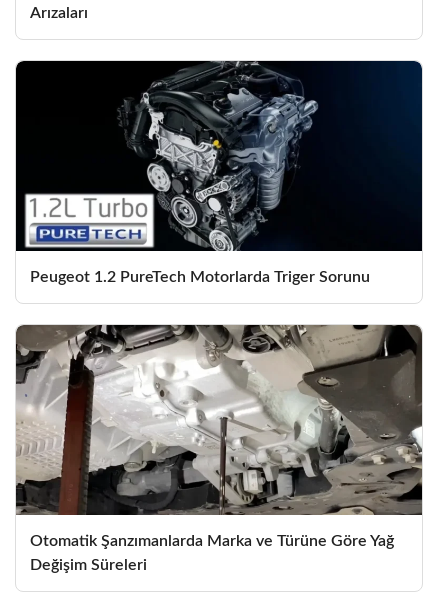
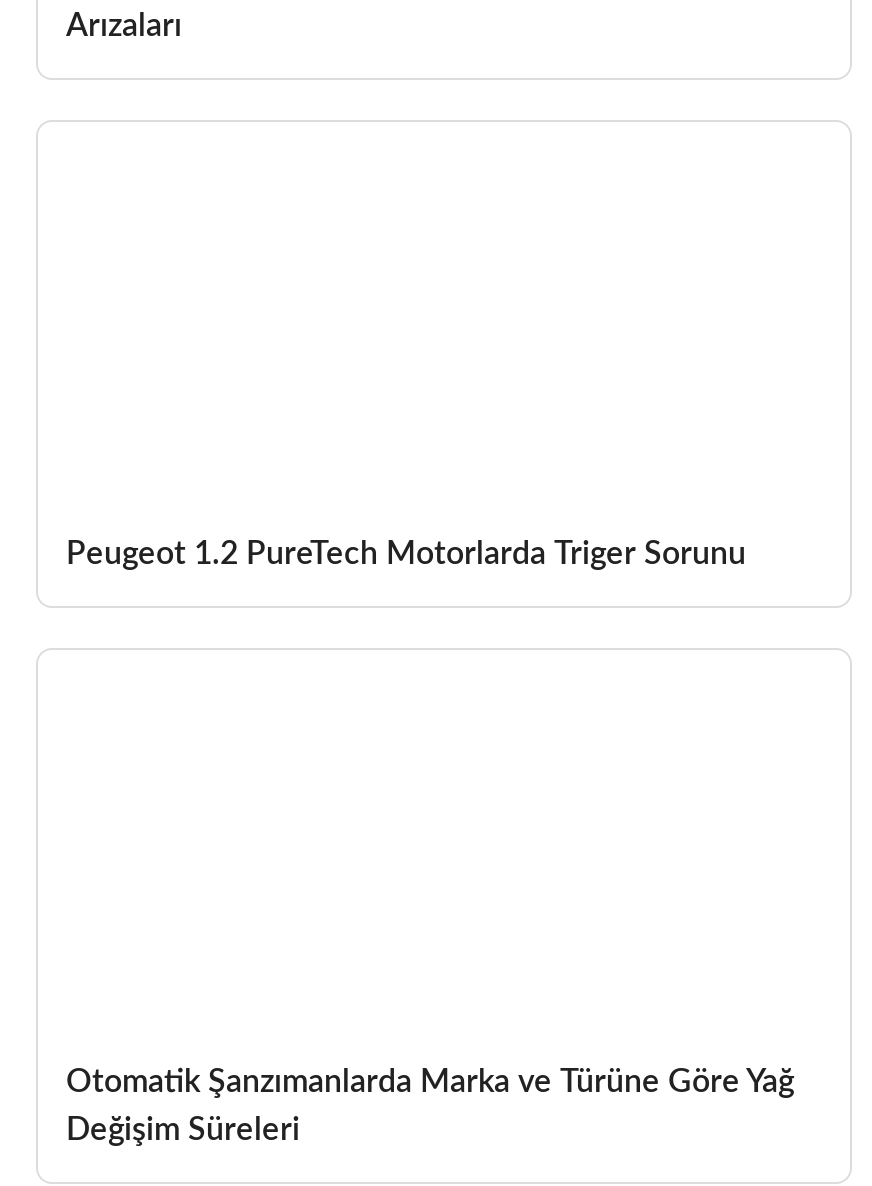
- [image]

- [image]
